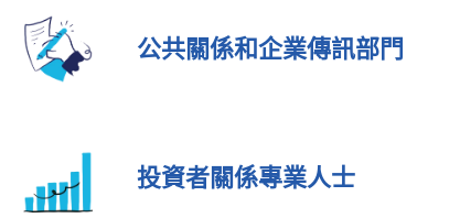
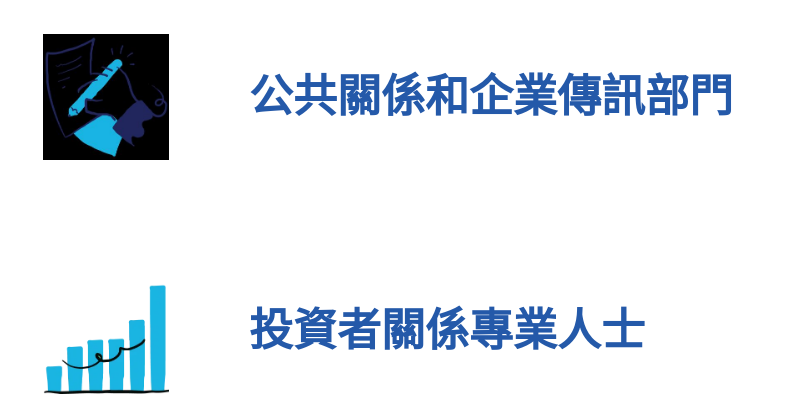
- [image]
+ [image]
